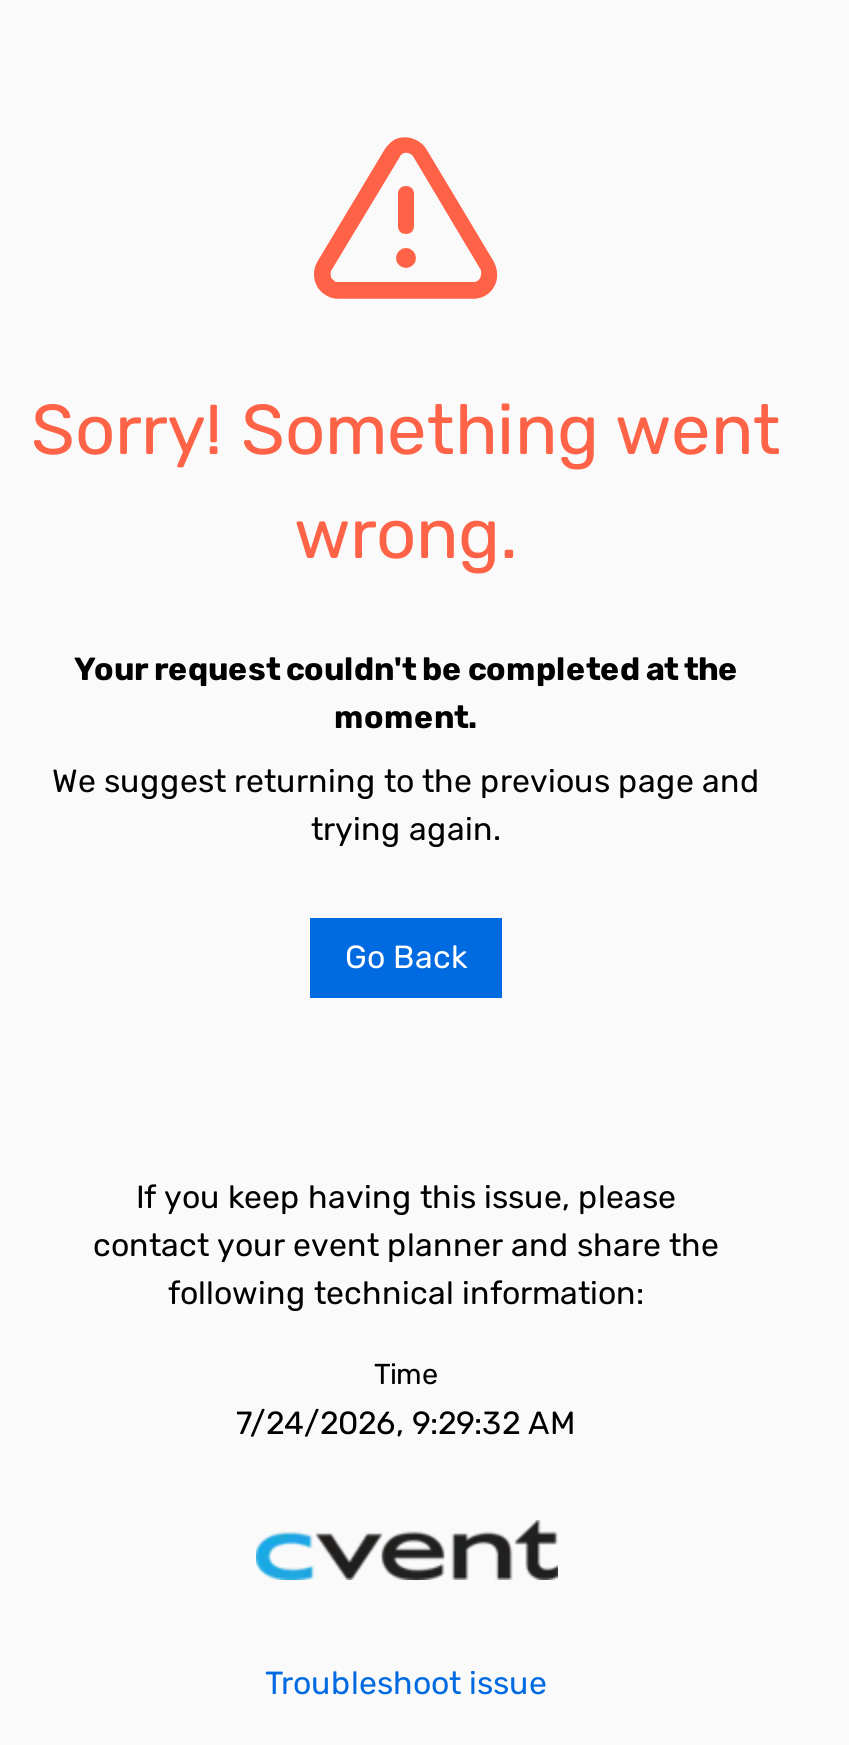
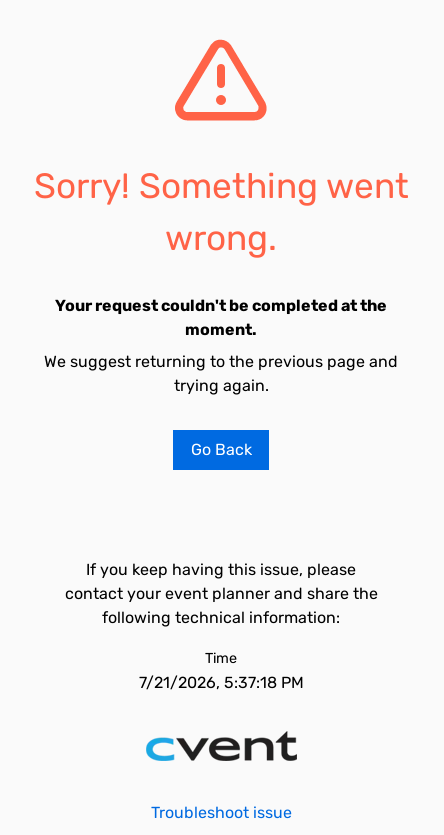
- 7/24/2026, 9:29:32 AM
+ 7/21/2026, 5:37:18 PM
